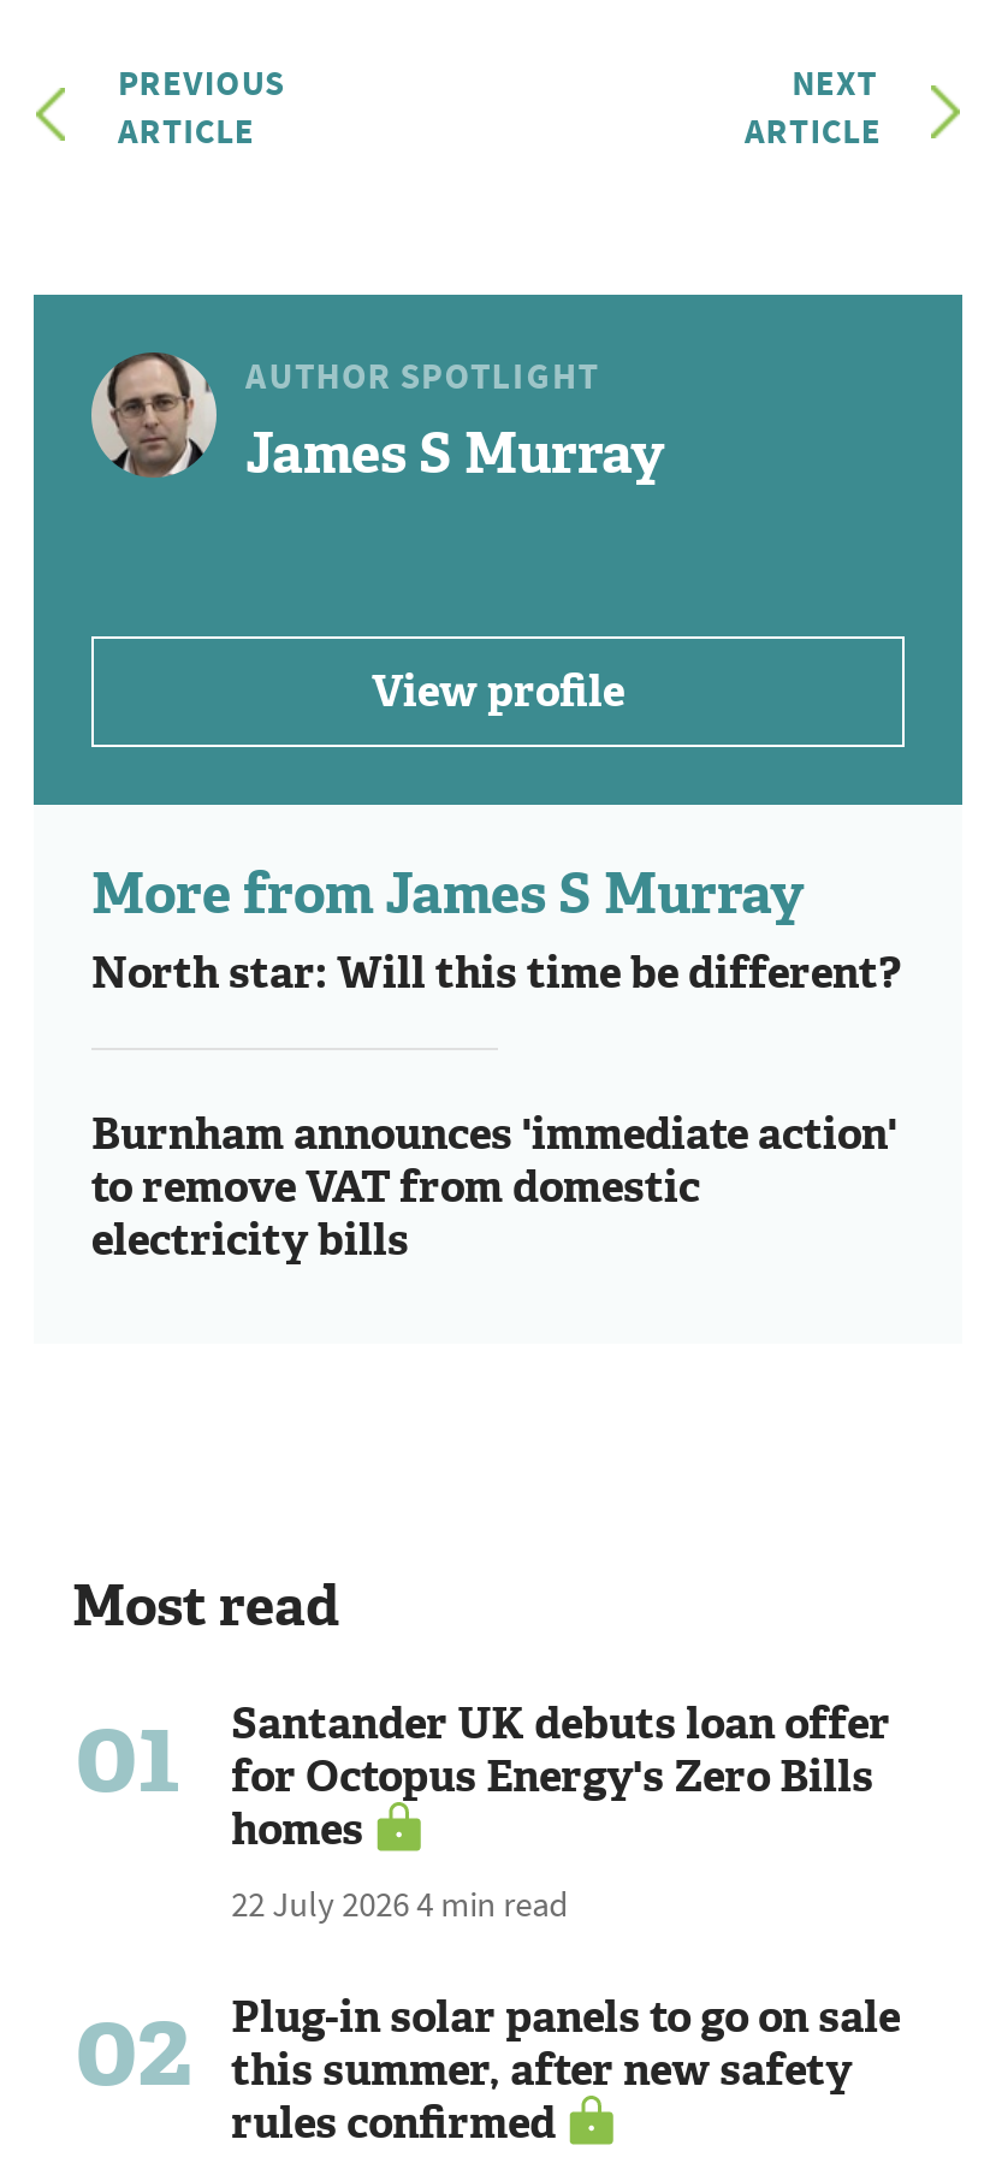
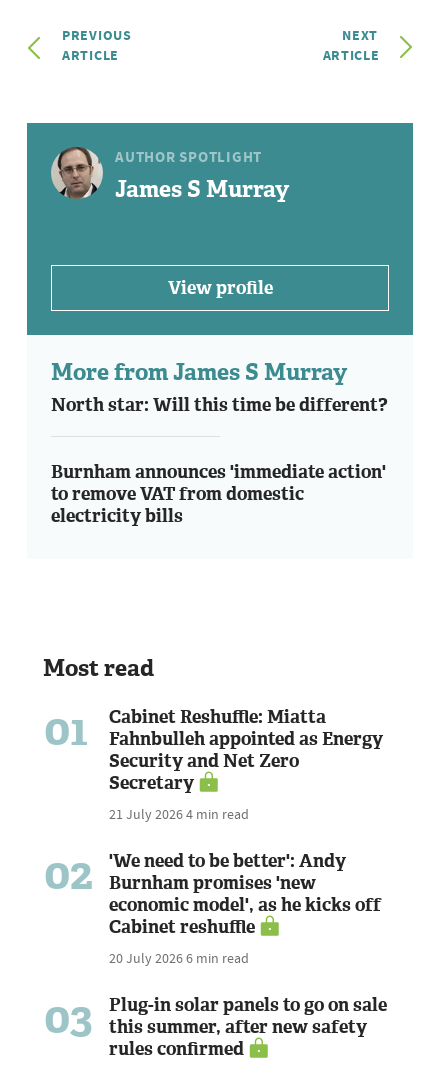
- Santander UK debuts loan offer
- for Octopus Energy's Zero Bills
- homes
- 22 July 2026 4 min read
+ Cabinet Reshuffle: Miatta
+ Fahnbulleh appointed as Energy
+ Security and Net Zero
+ Secretary
+ 21 July 2026 4 min read

+ 'We need to be better': Andy
+ Burnham promises 'new
+ economic model', as he kicks off
+ Cabinet reshuffle
+ 20 July 2026 6 min read
+ 03
